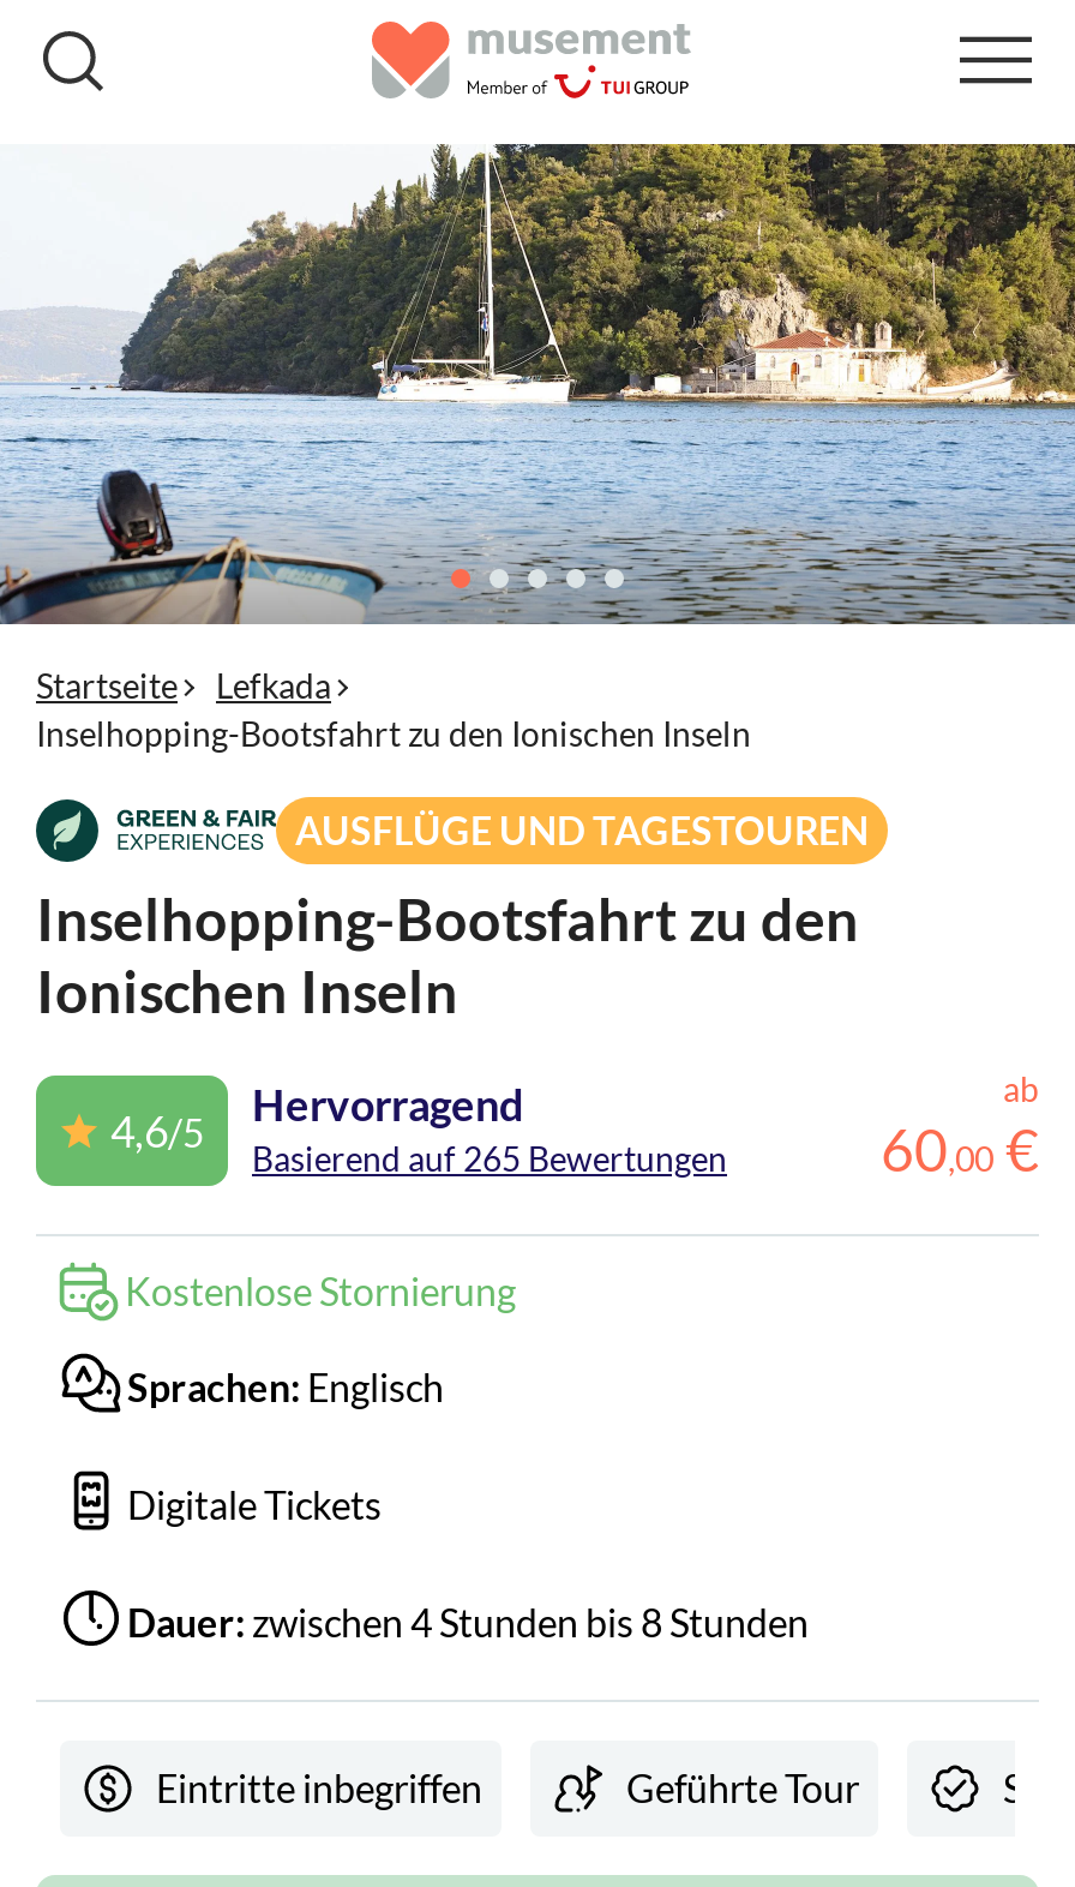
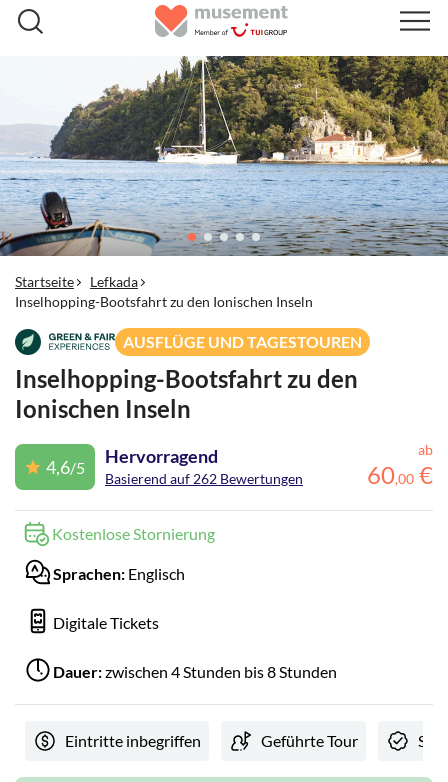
- Basierend auf 265 Bewertungen
+ Basierend auf 262 Bewertungen
